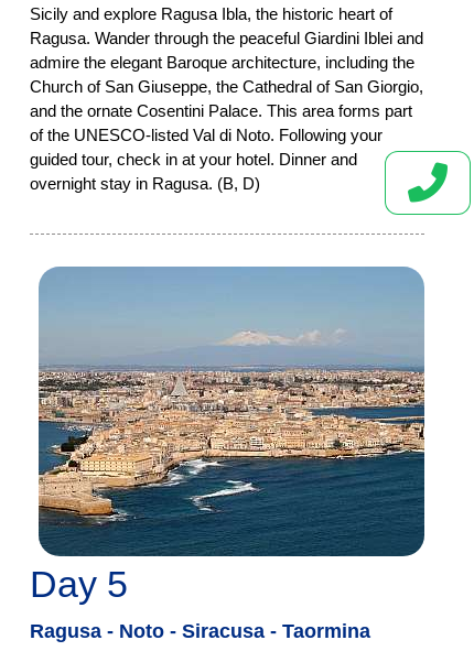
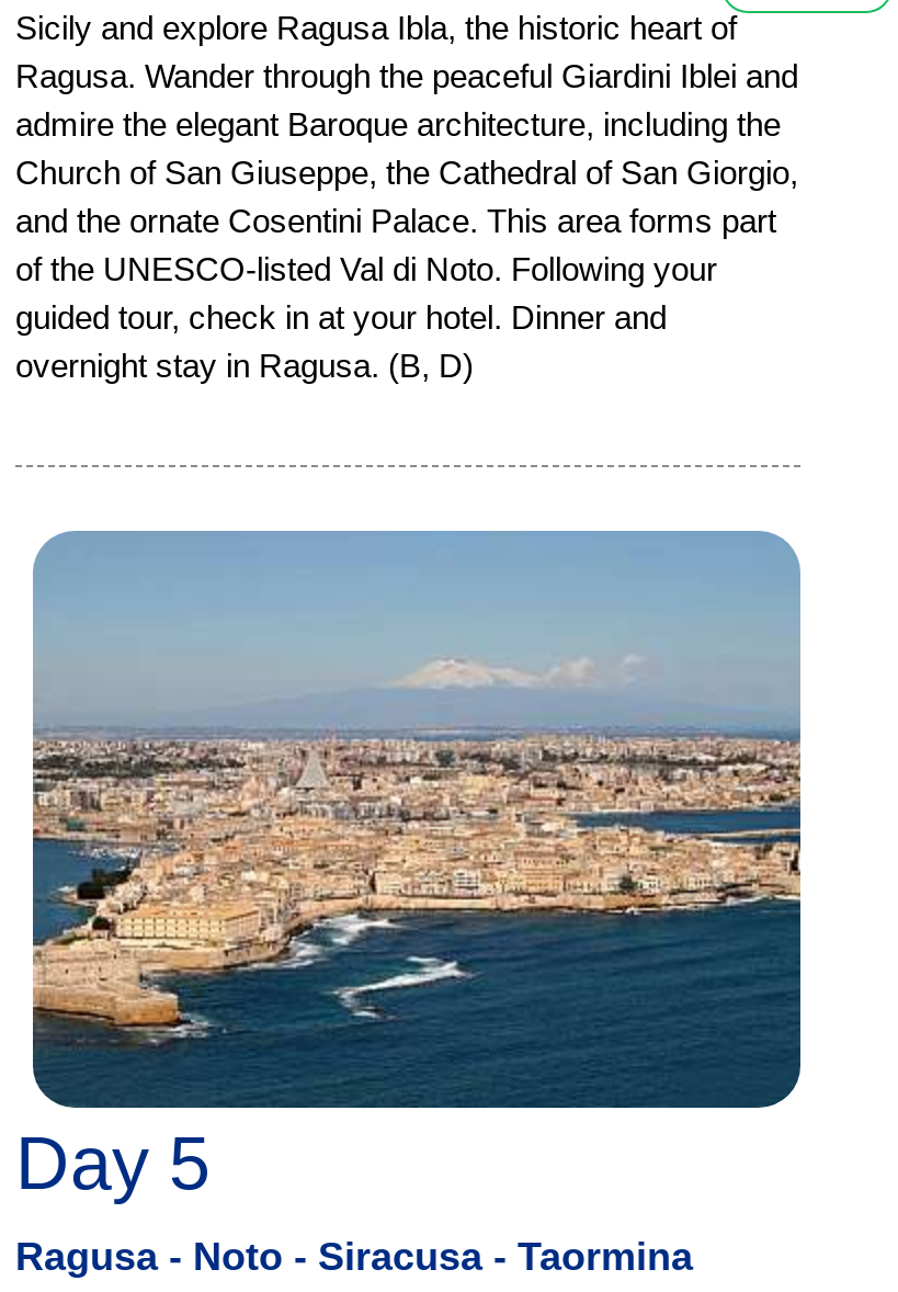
- [image]
